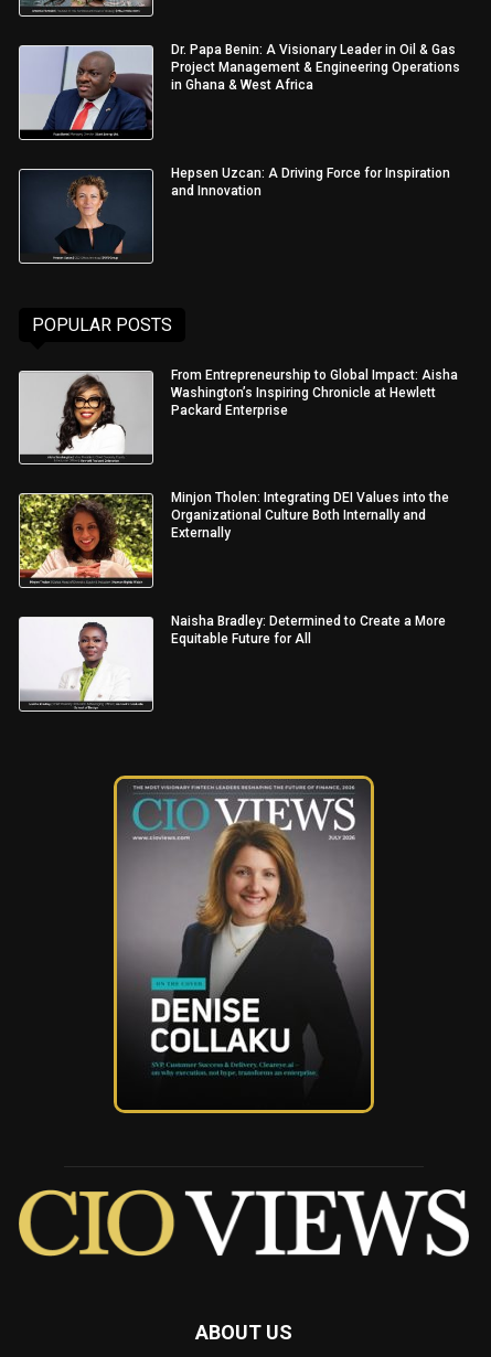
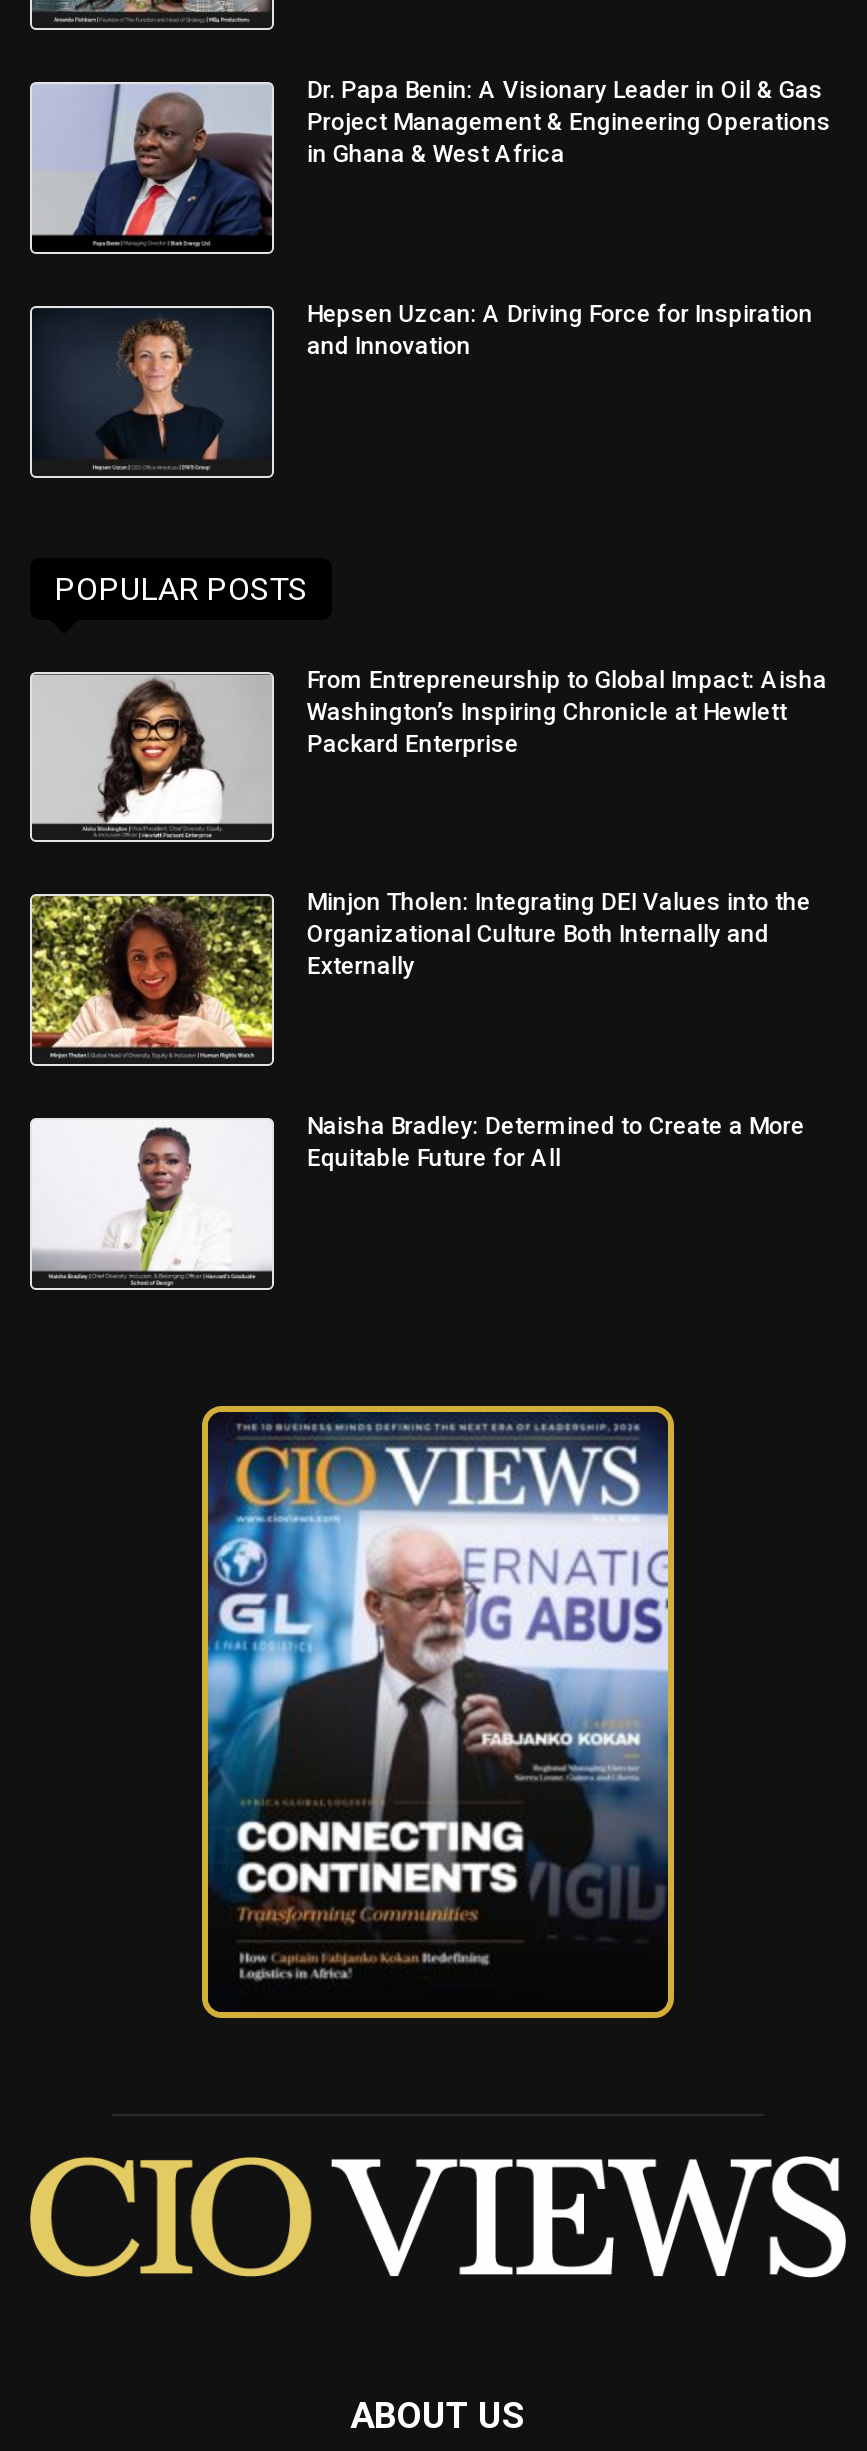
- [image]
+ [image]
